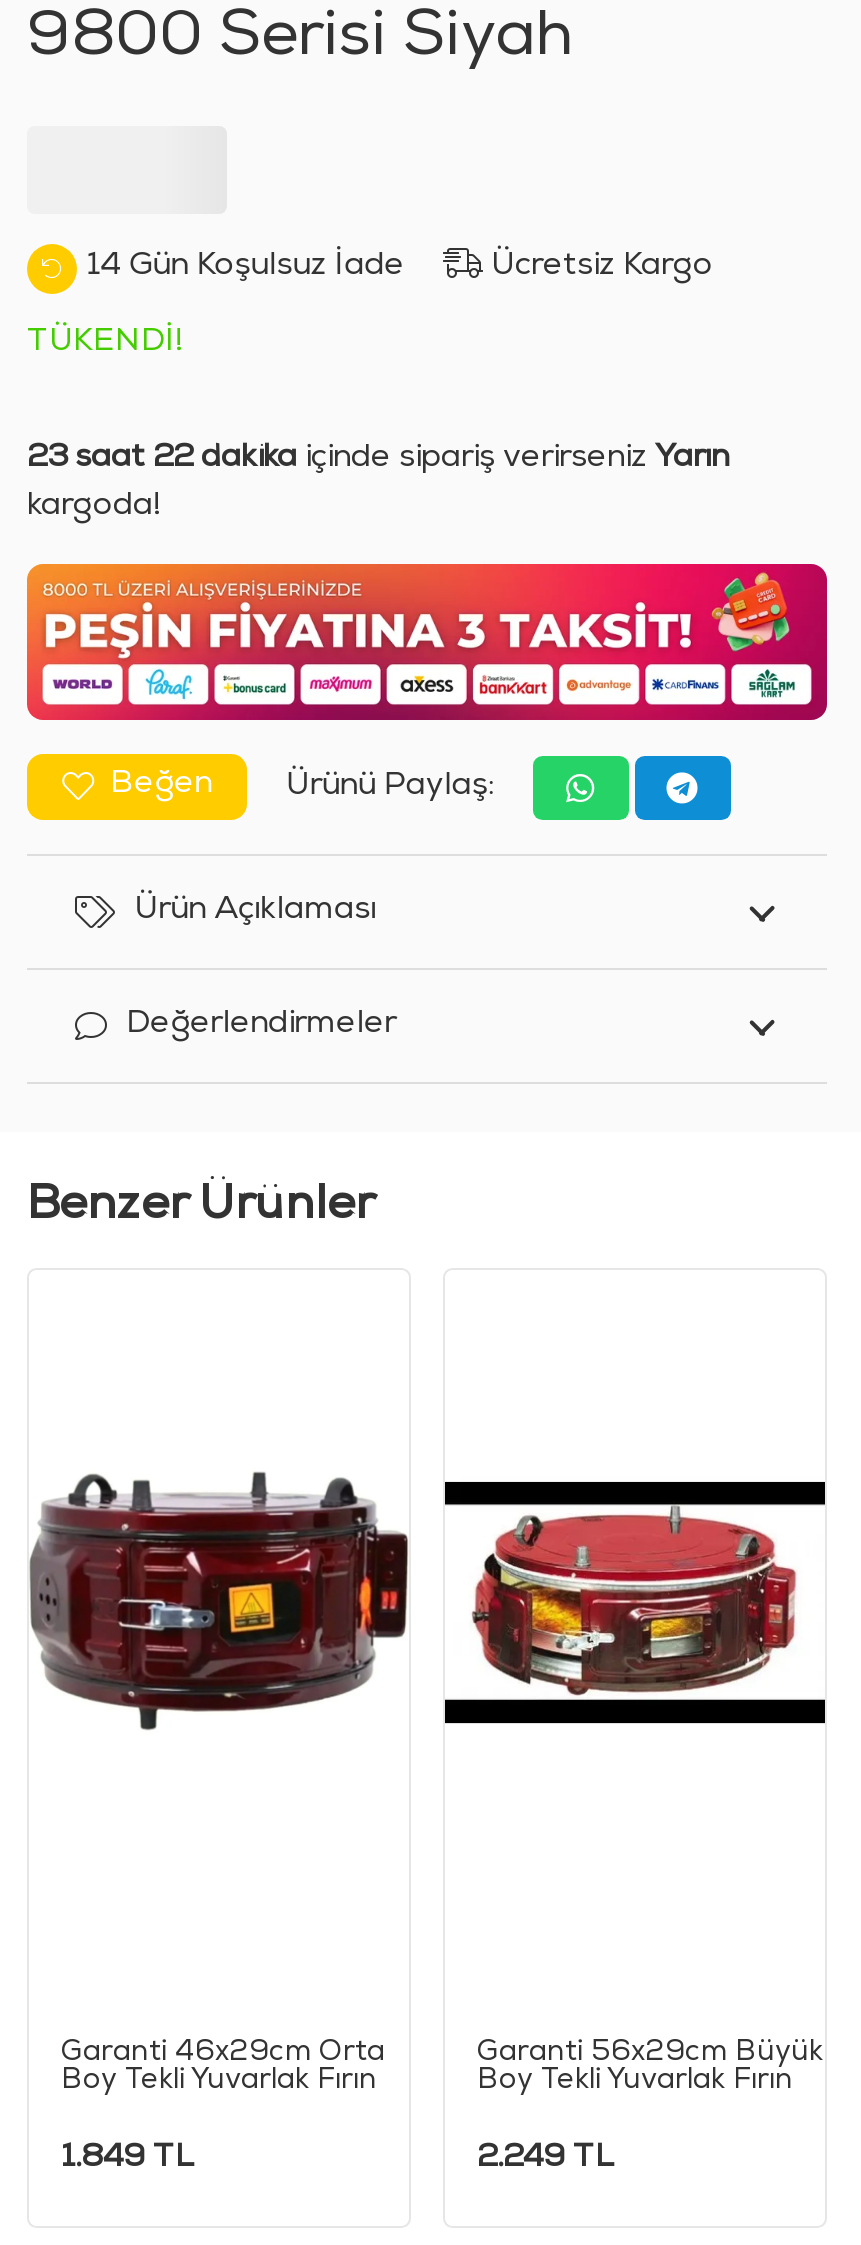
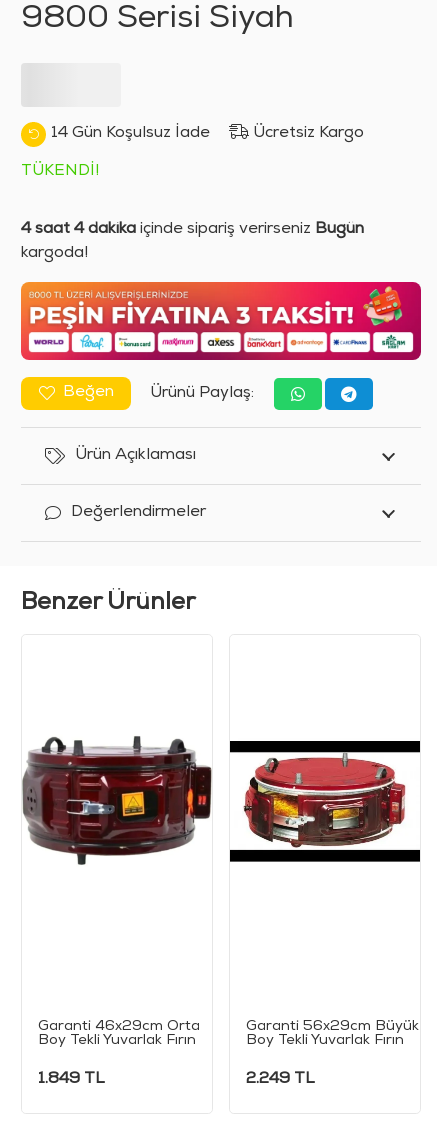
- 23 saat 22 dakika içinde sipariş verirseniz Yarın
+ 4 saat 4 dakika içinde sipariş verirseniz Bugün
